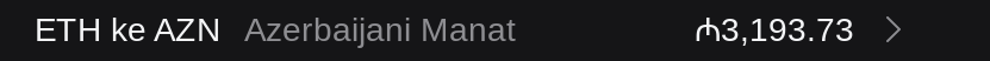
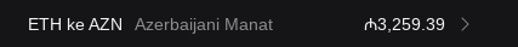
- ₼3,193.73
+ ₼3,259.39
